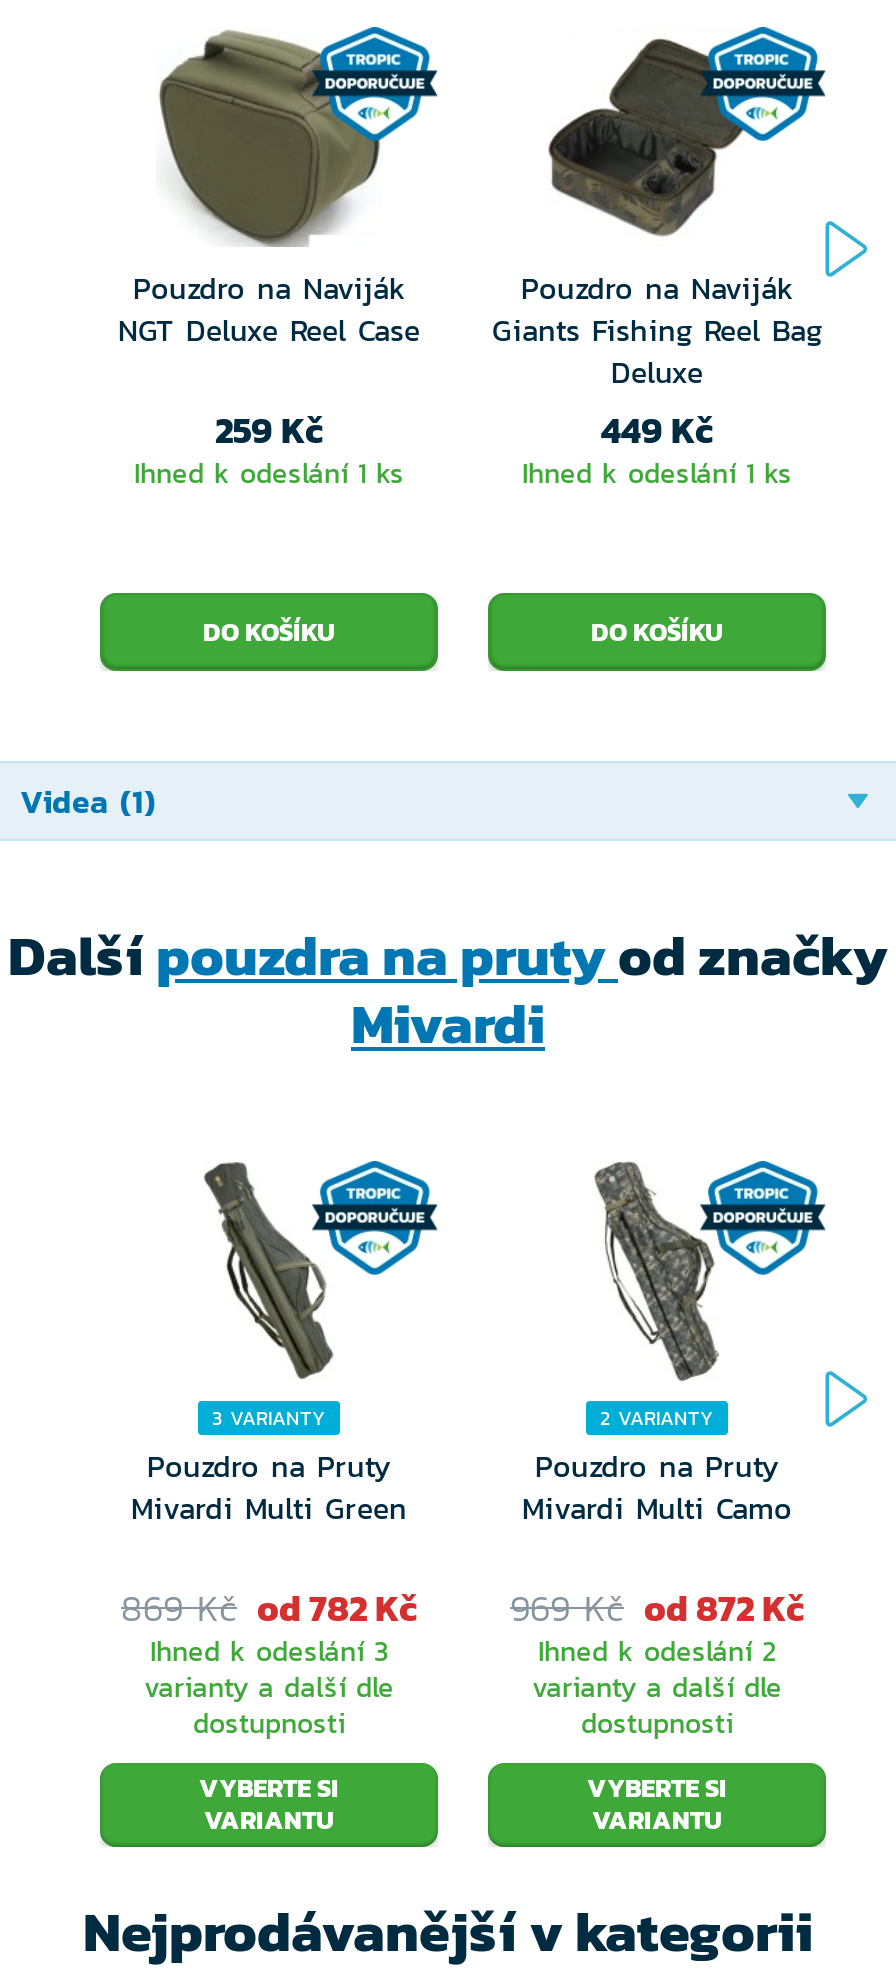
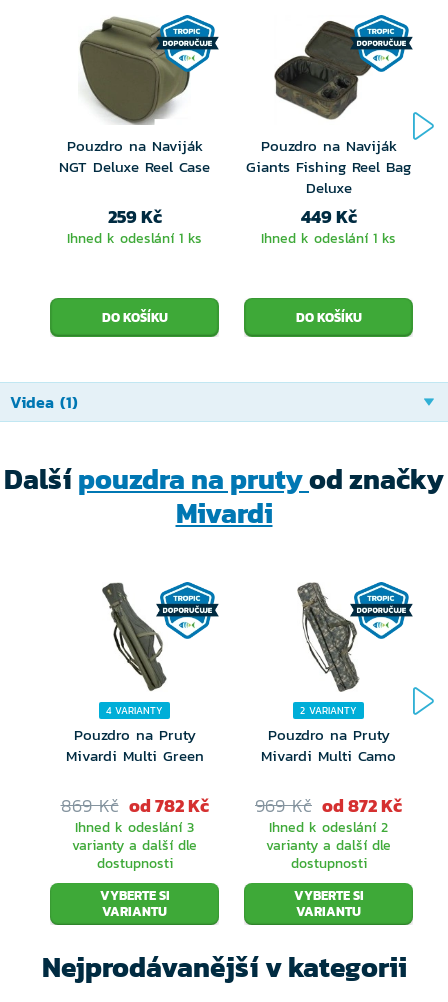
- 3 VARIANTY
+ 4 VARIANTY
